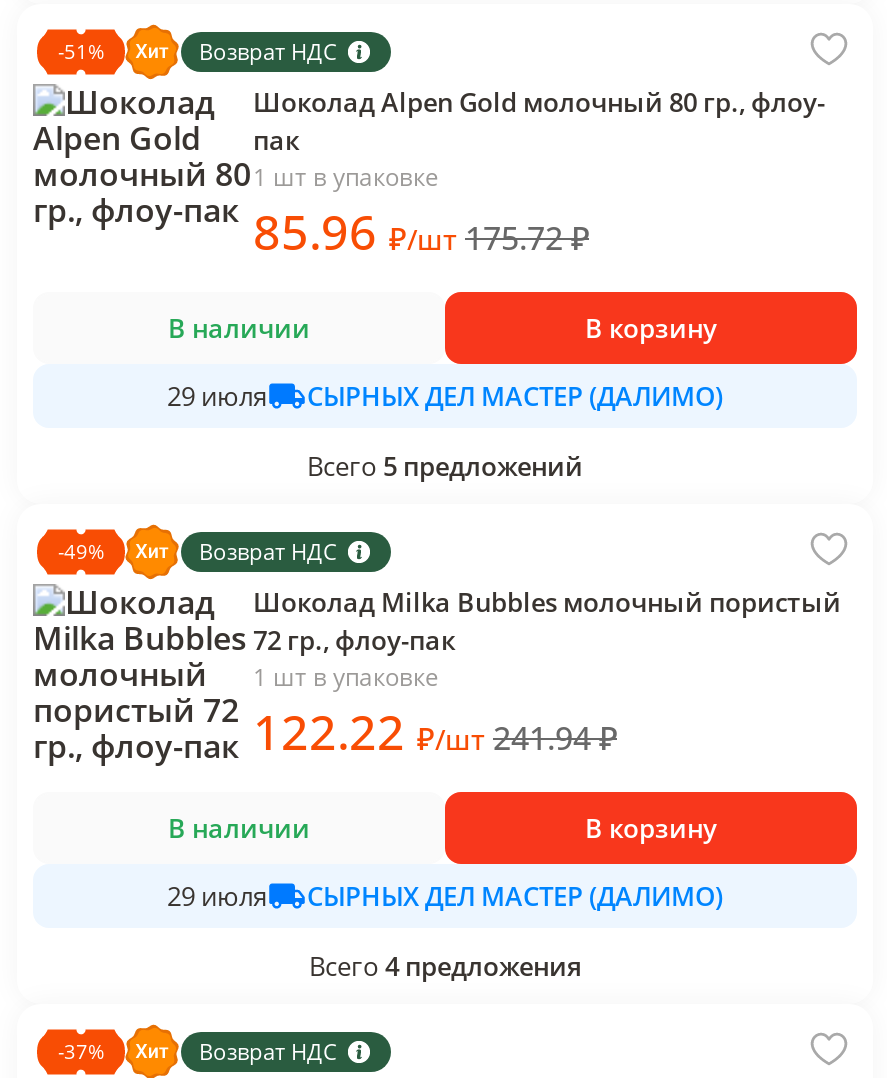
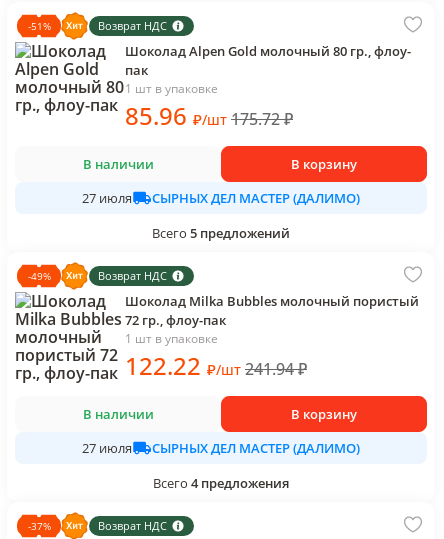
- 29 июля СЫРНЫХ ДЕЛ МАСТЕР (ДАЛИМО)
+ 27 июля СЫРНЫХ ДЕЛ МАСТЕР (ДАЛИМО)

- 29 июля СЫРНЫХ ДЕЛ МАСТЕР (ДАЛИМО)
+ 27 июля СЫРНЫХ ДЕЛ МАСТЕР (ДАЛИМО)
